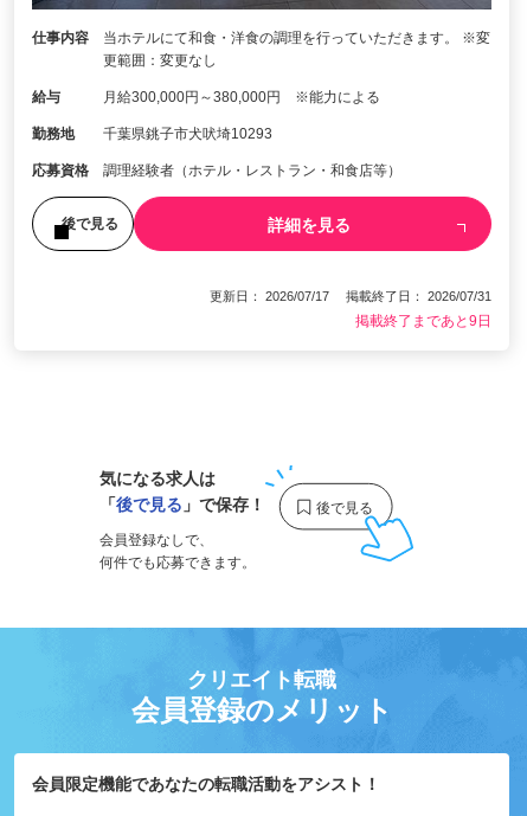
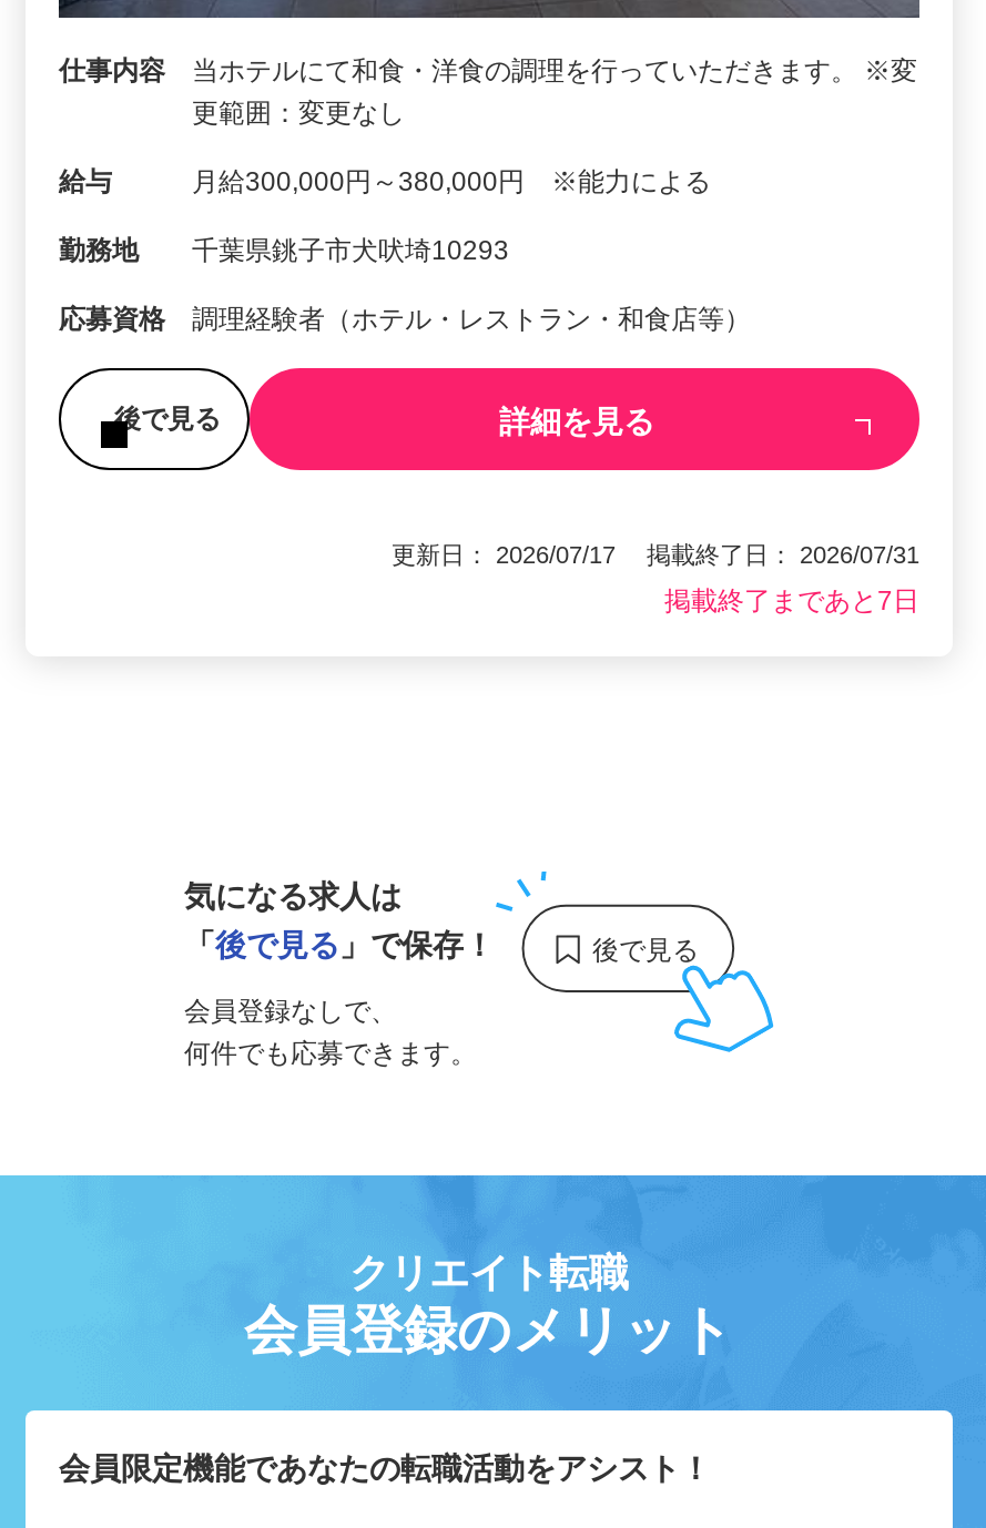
- 掲載終了まであと9日
+ 掲載終了まであと7日
